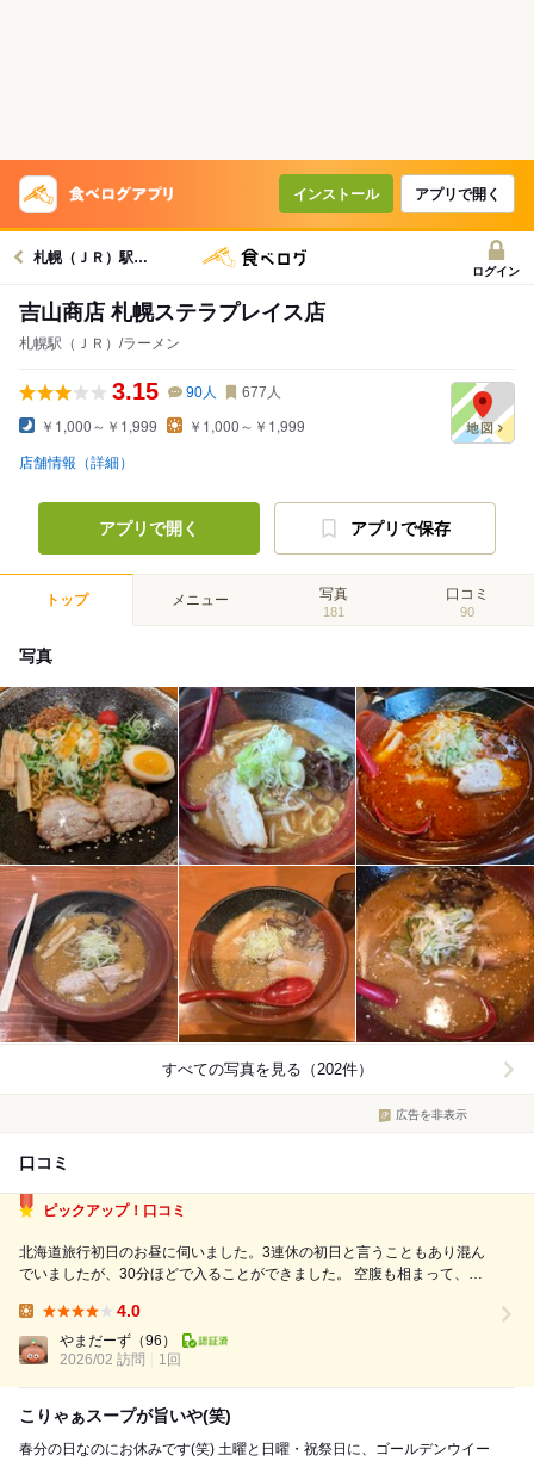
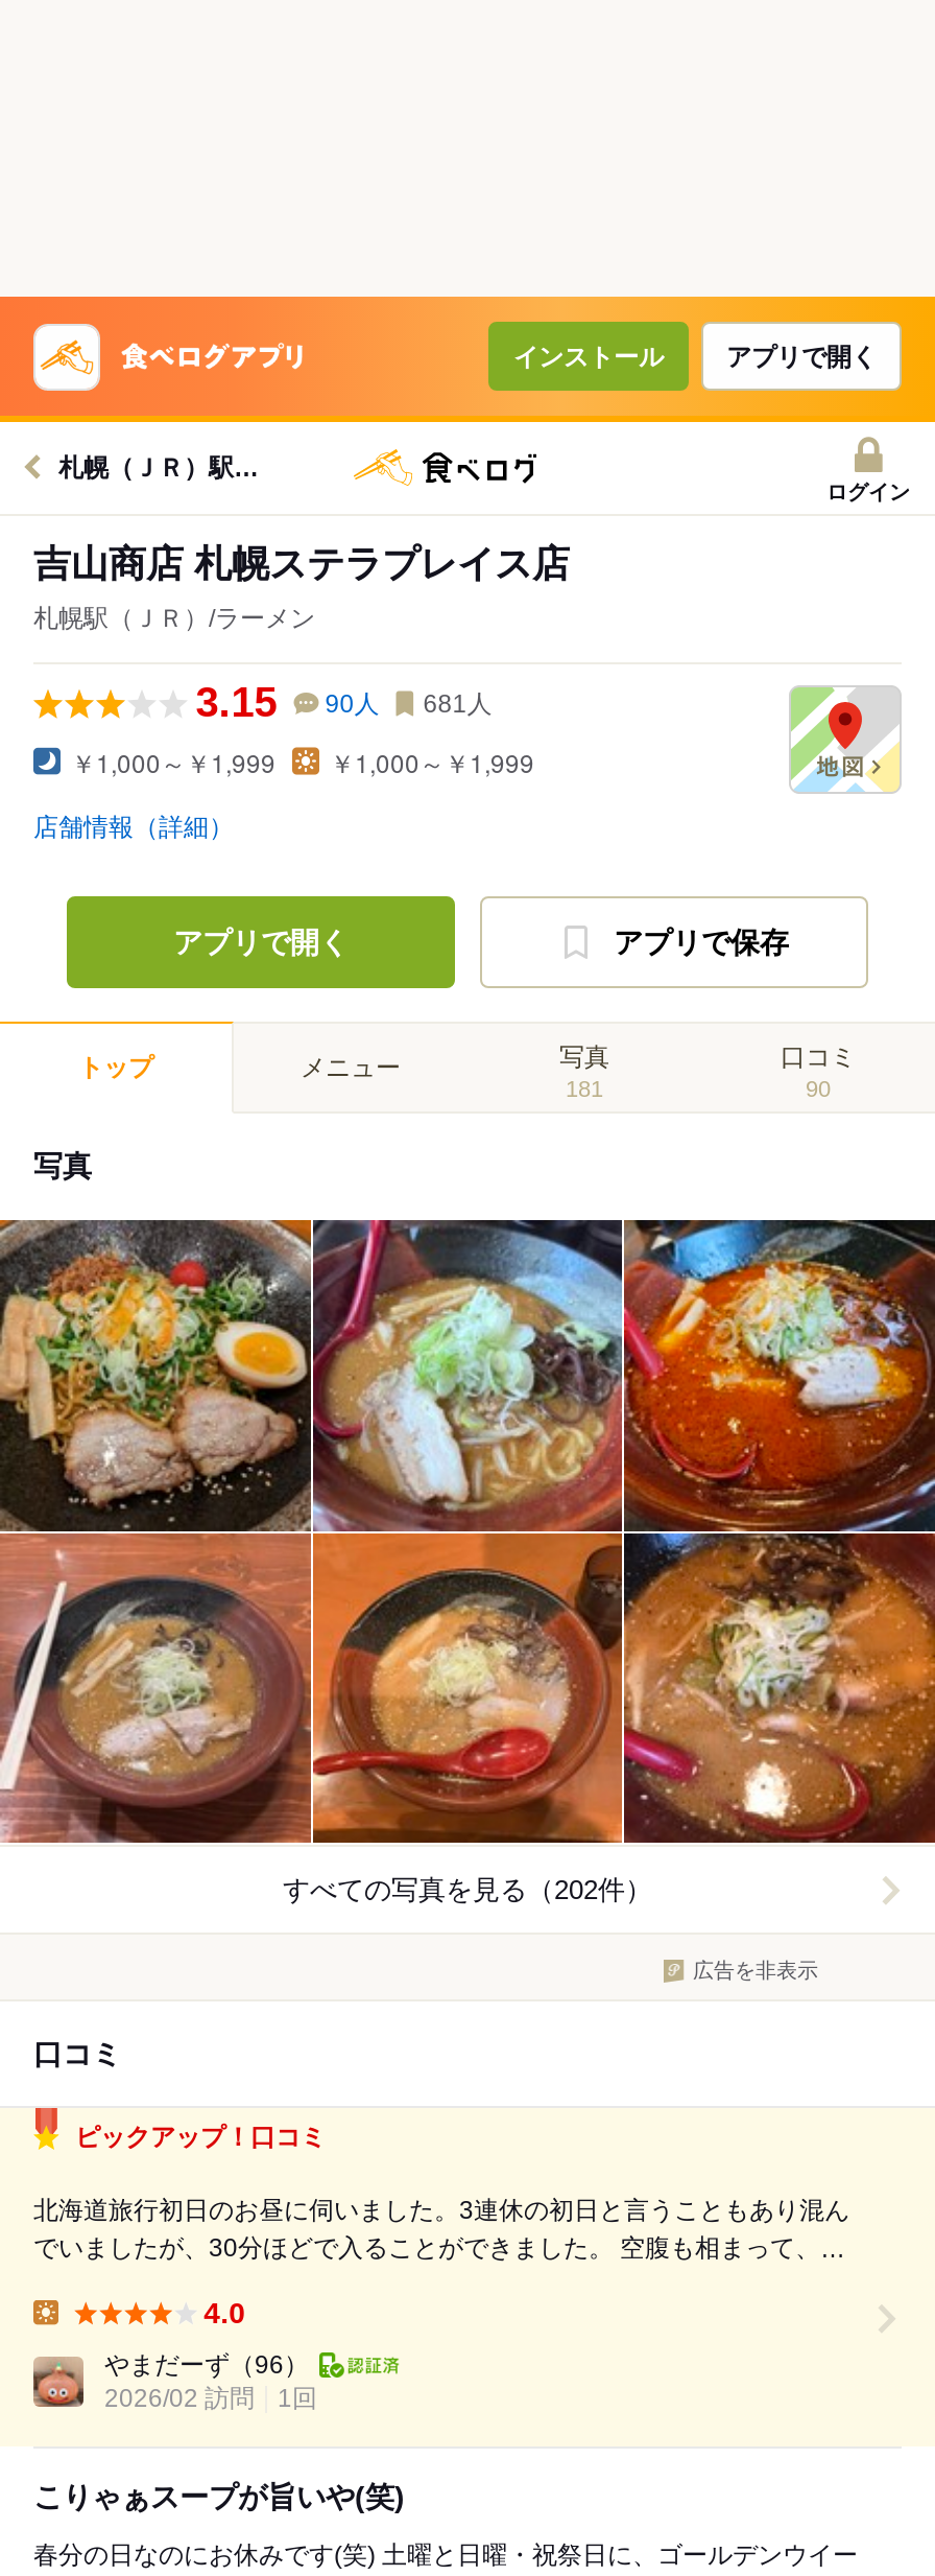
- 3.15 90人 677人
+ 3.15 90人 681人
